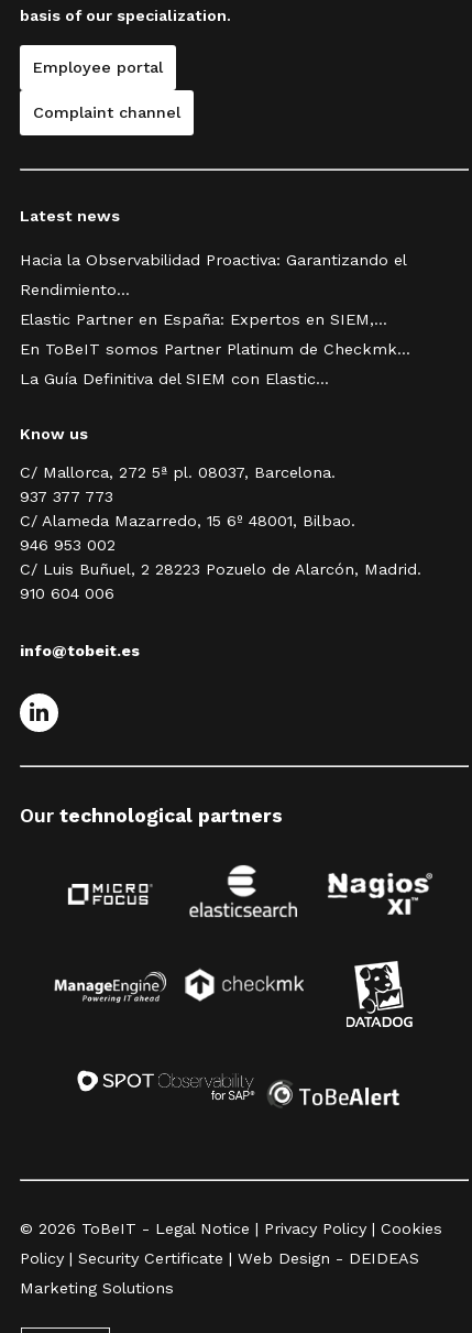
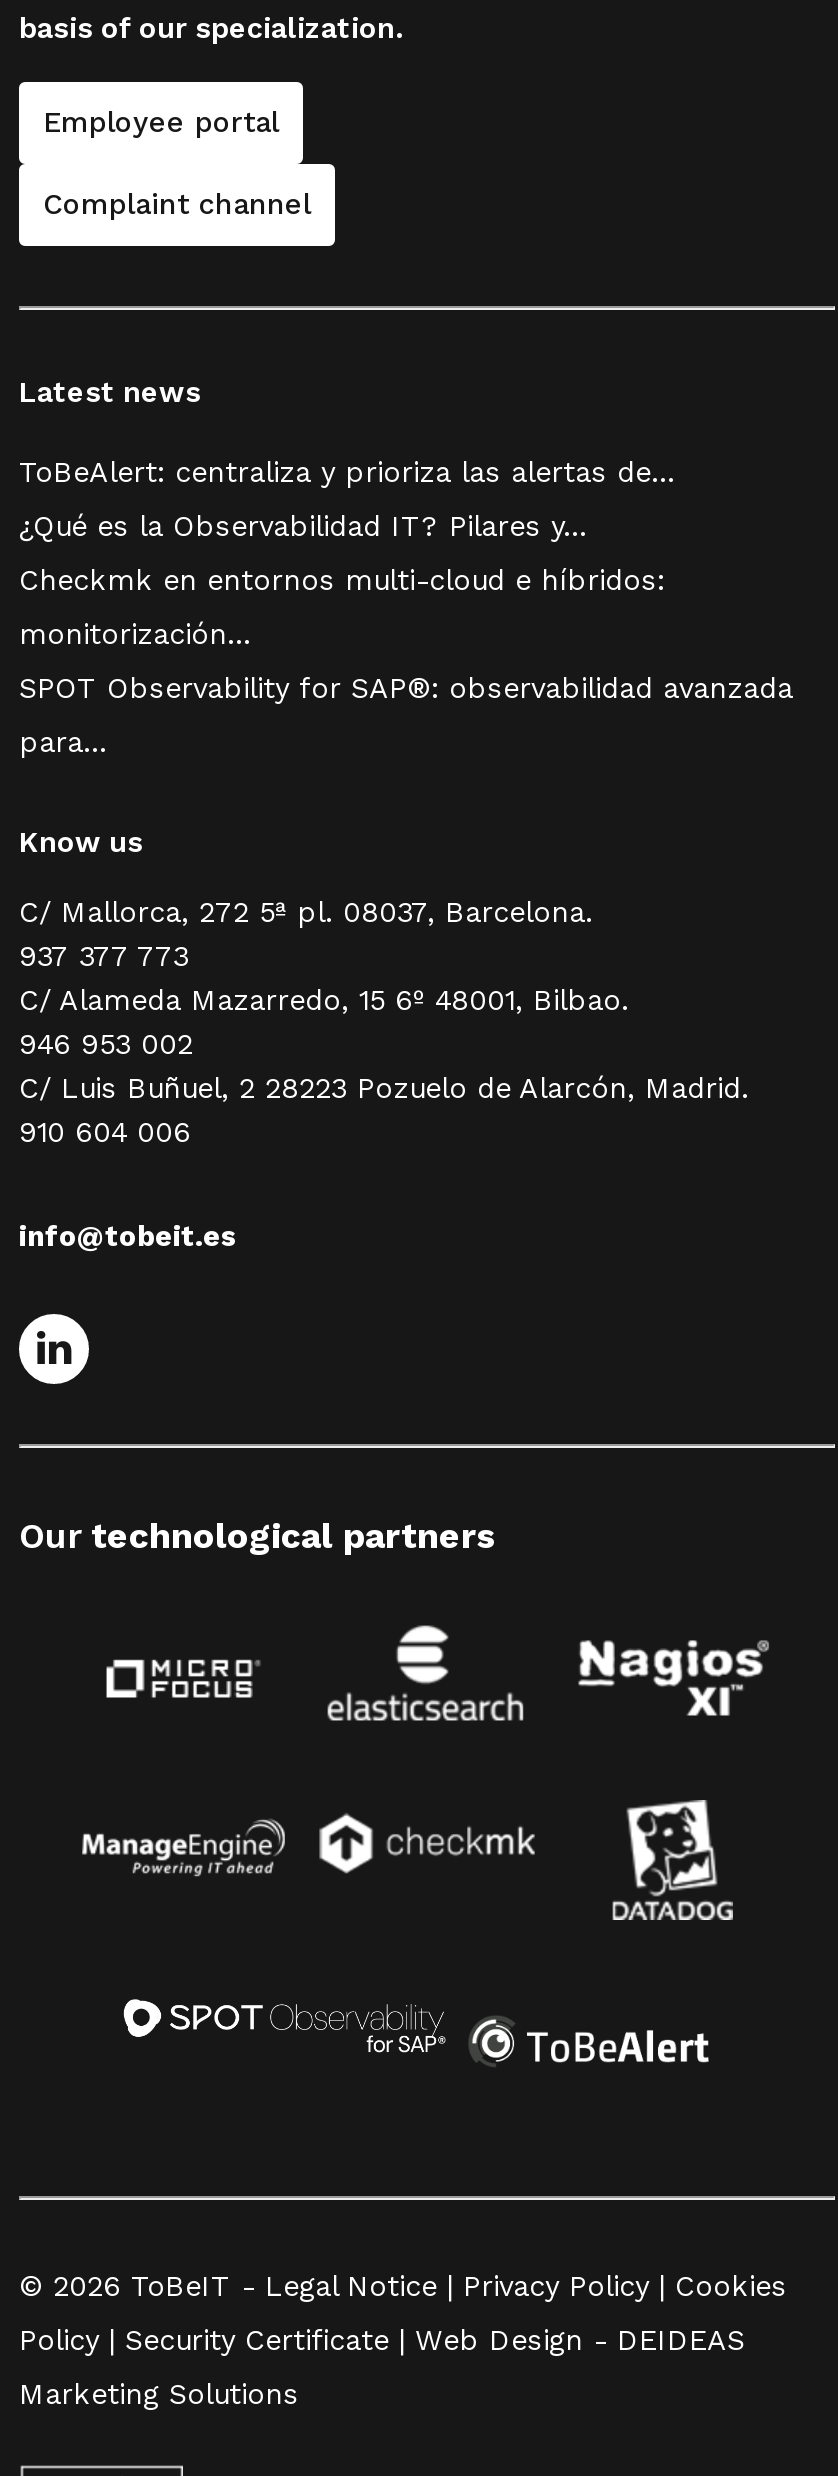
- Hacia la Observabilidad Proactiva: Garantizando el
- Rendimiento...
- Elastic Partner en España: Expertos en SIEM,...
- En ToBeIT somos Partner Platinum de Checkmk...
- La Guía Definitiva del SIEM con Elastic...
+ ToBeAlert: centraliza y prioriza las alertas de...
+ ¿Qué es la Observabilidad IT? Pilares y...
+ Checkmk en entornos multi-cloud e híbridos:
+ monitorización...
+ SPOT Observability for SAP®: observabilidad avanzada
+ para...
